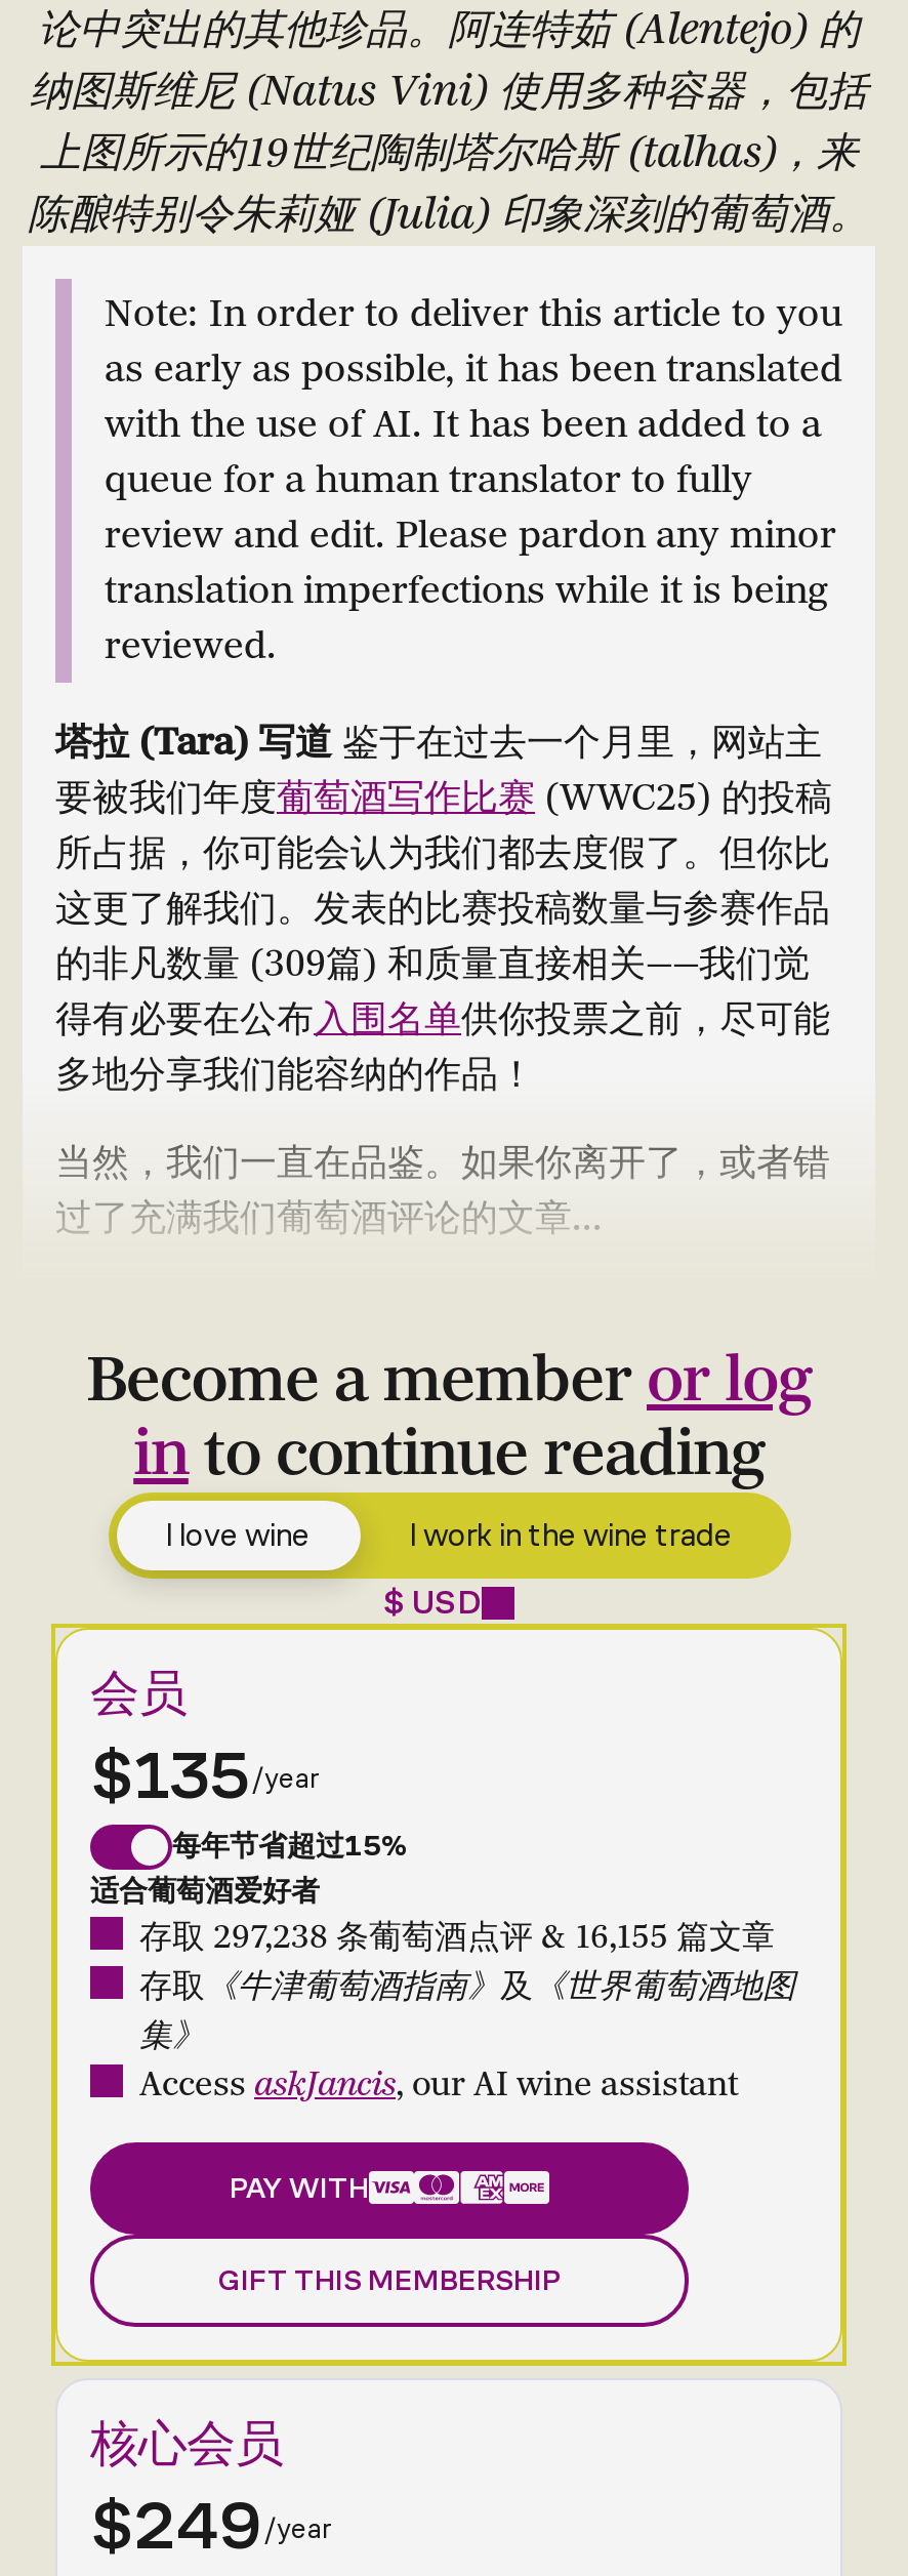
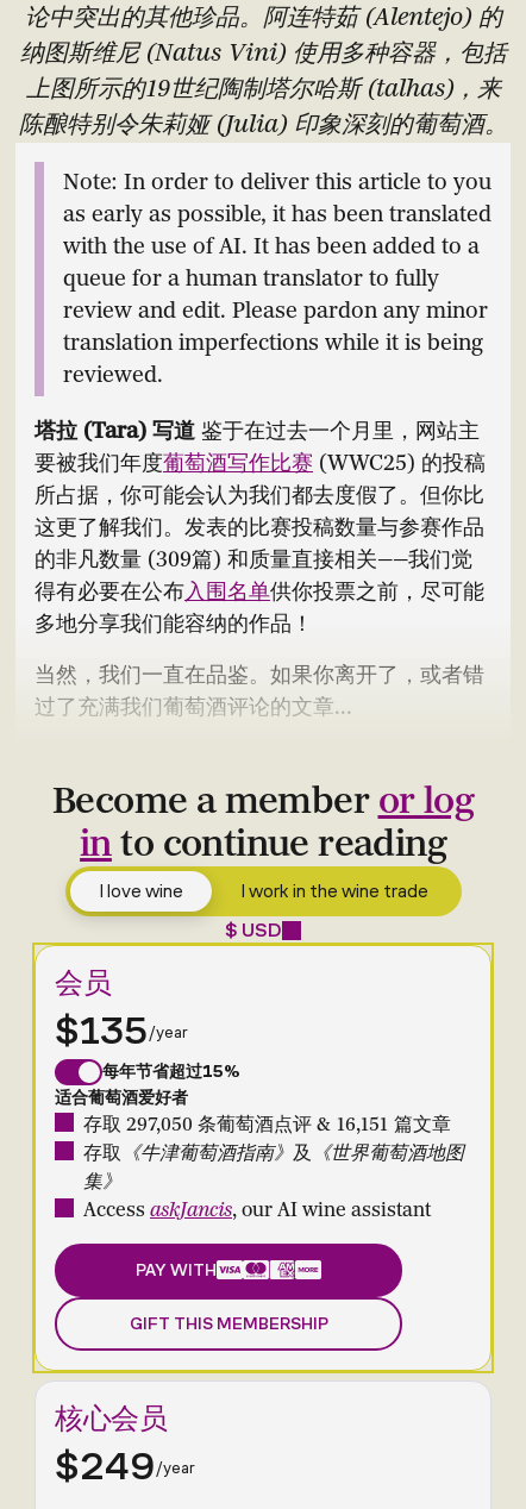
- 存取 297,238 条葡萄酒点评 & 16,155 篇文章
+ 存取 297,050 条葡萄酒点评 & 16,151 篇文章
